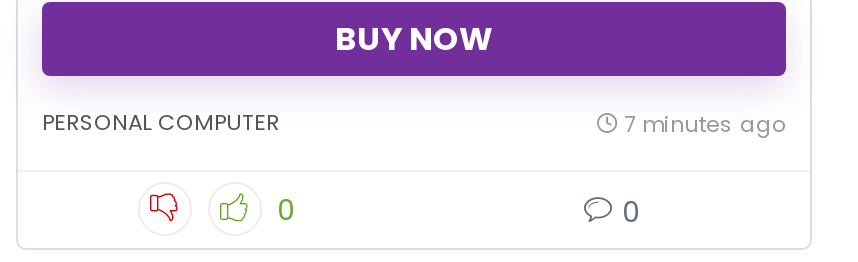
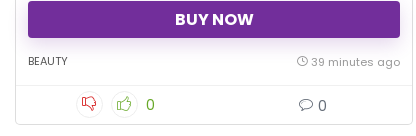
- PERSONAL COMPUTER
- 7 minutes ago
+ BEAUTY
+ 39 minutes ago
